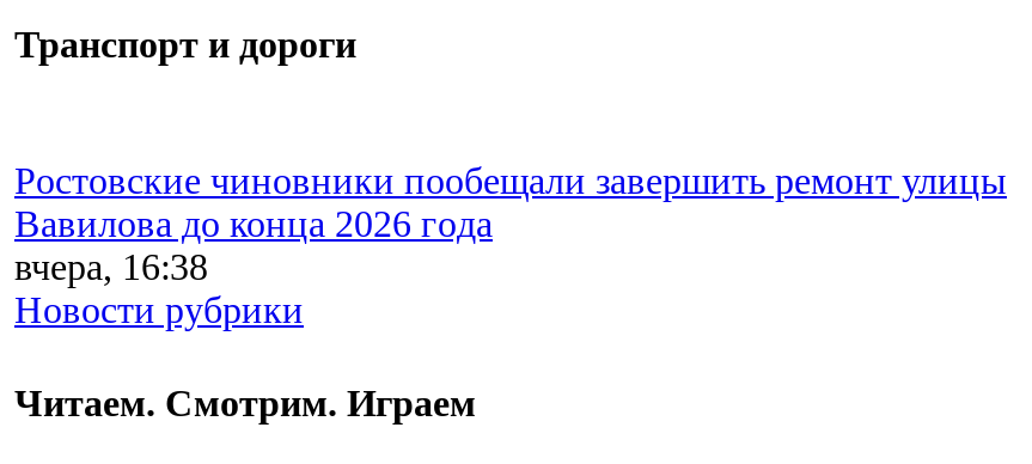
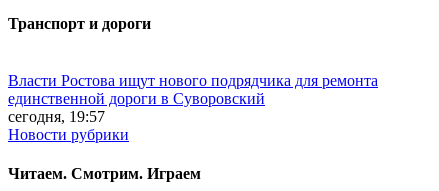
- Ростовские чиновники пообещали завершить ремонт улицы
- Вавилова до конца 2026 года
- вчера, 16:38
+ Власти Ростова ищут нового подрядчика для ремонта
+ единственной дороги в Суворовский
+ сегодня, 19:57
